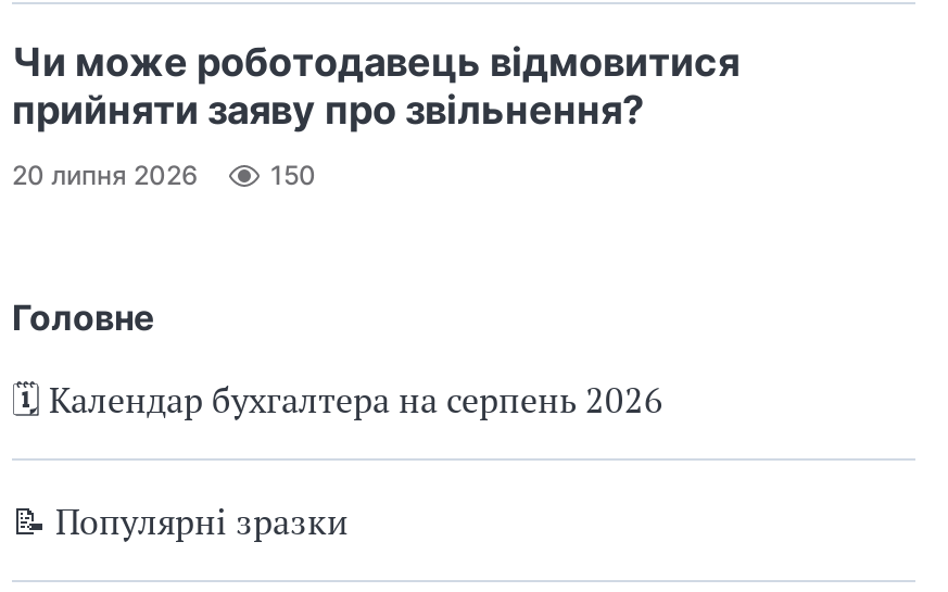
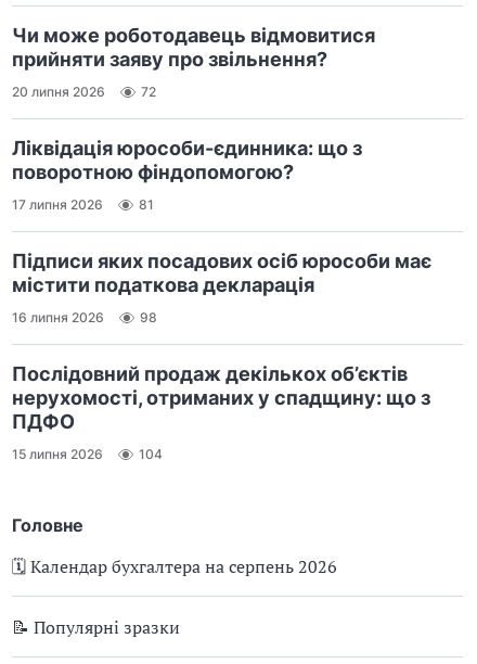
- 150
+ 72
+ Ліквідація юрособи-єдинника: що з
+ поворотною фіндопомогою?
+ 17 липня 2026
+ 81
+ Підписи яких посадових осіб юрособи має
+ містити податкова декларація
+ 16 липня 2026
+ 98
+ Послідовний продаж декількох об’єктів
+ нерухомості, отриманих у спадщину: що з
+ ПДФО
+ 15 липня 2026
+ 104
